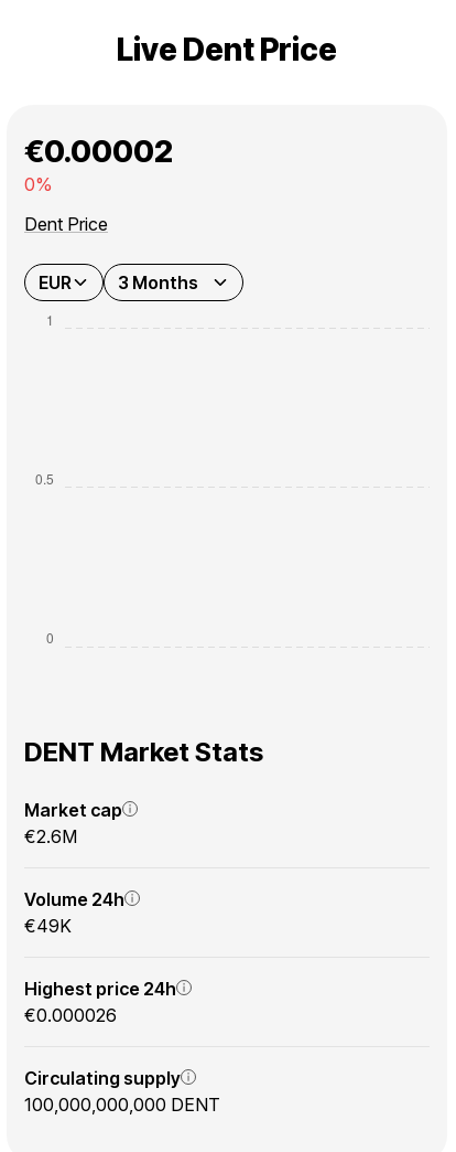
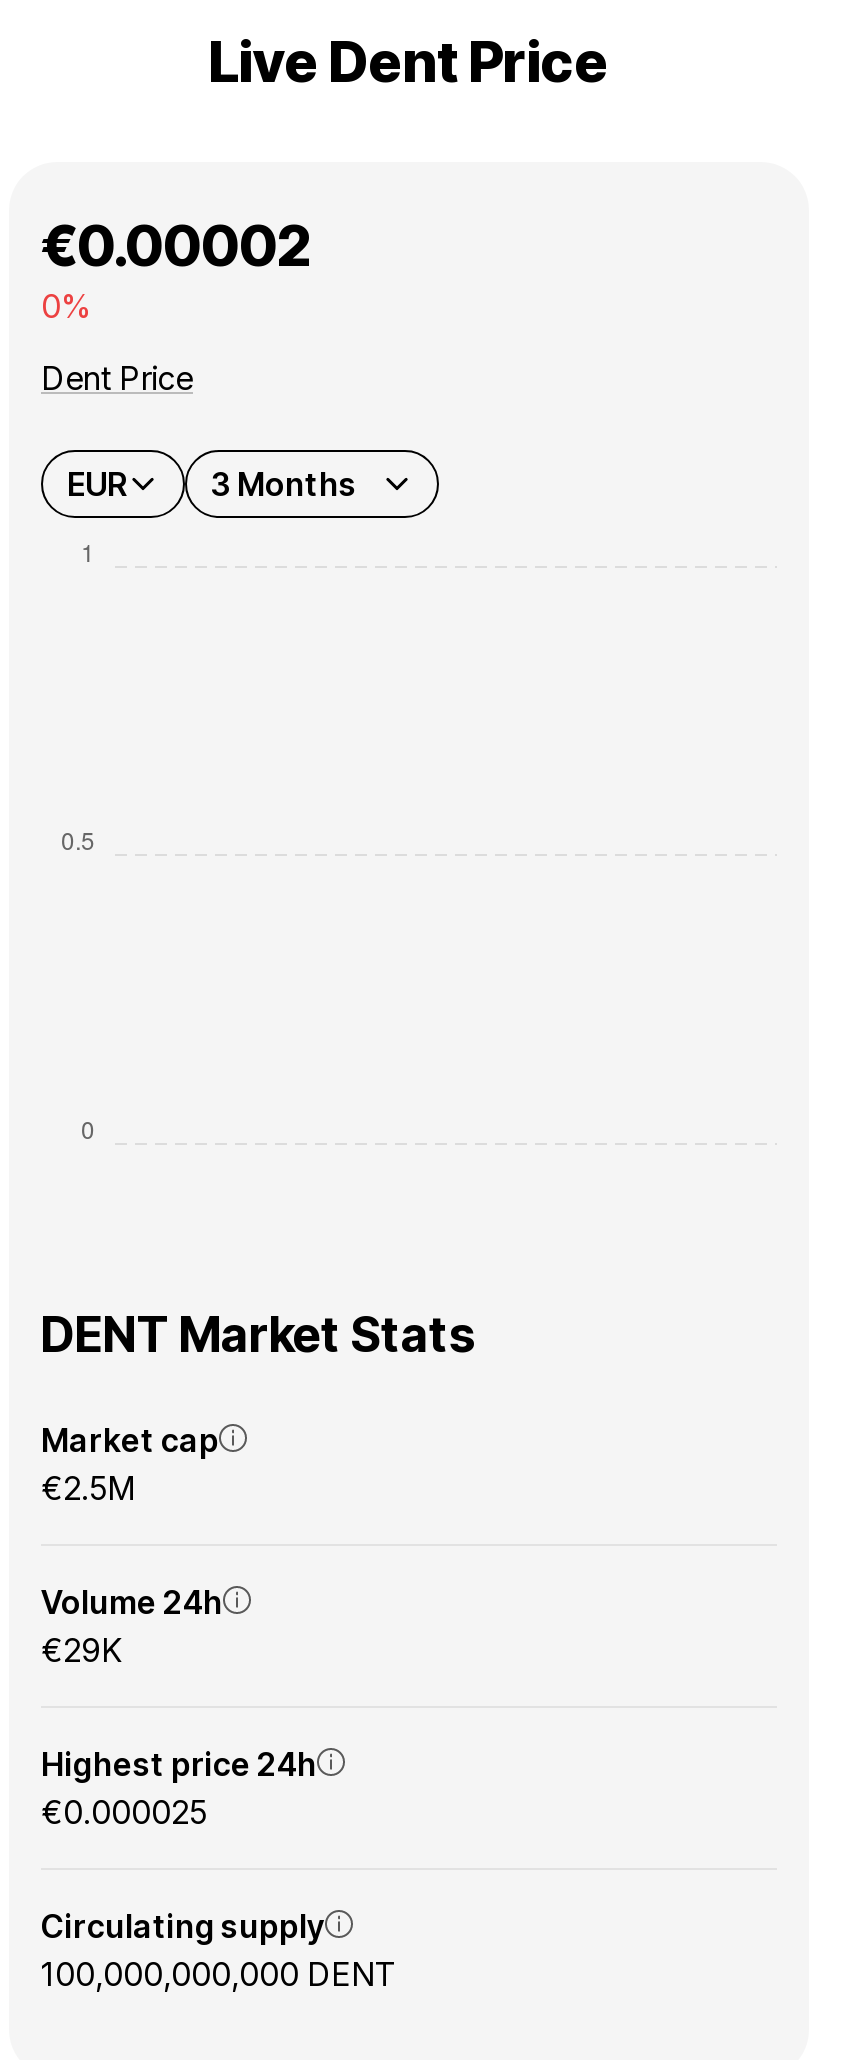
- €2.6M
+ €2.5M

- €49K
+ €29K

- €0.000026
+ €0.000025
